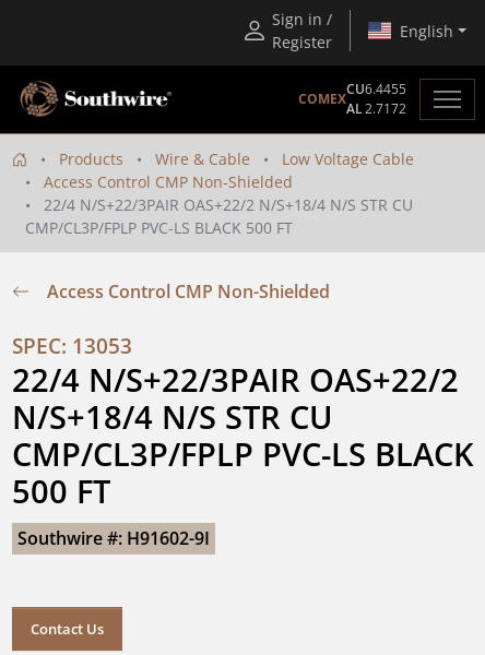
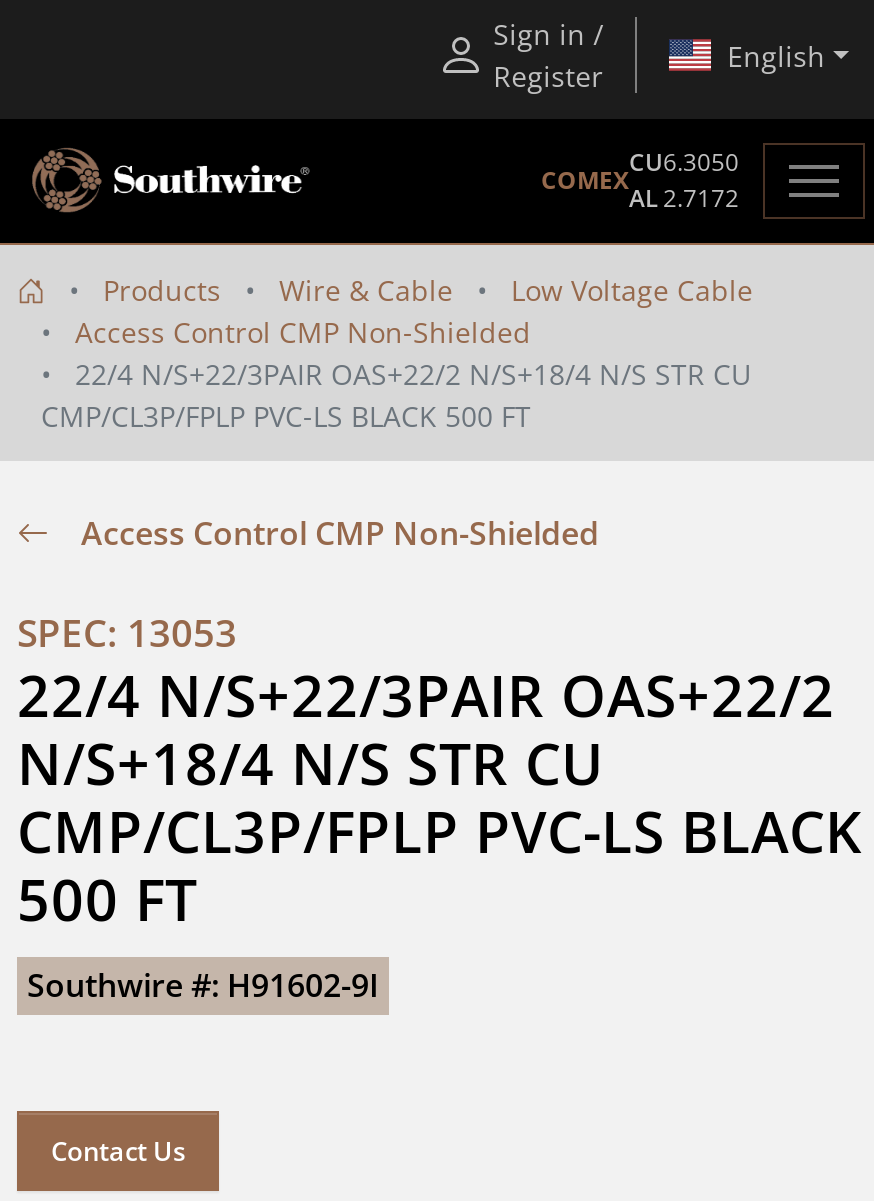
- CU6.4455
+ CU6.3050
